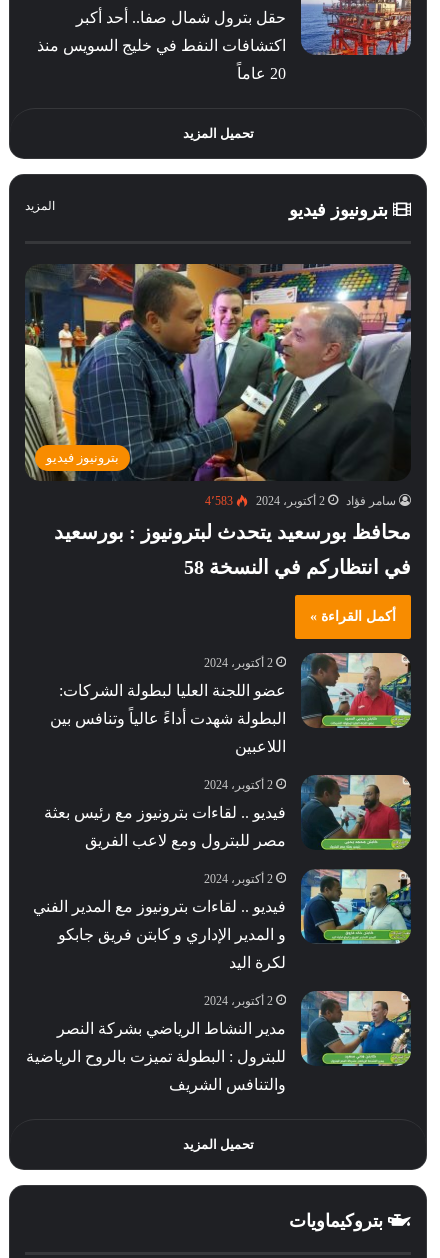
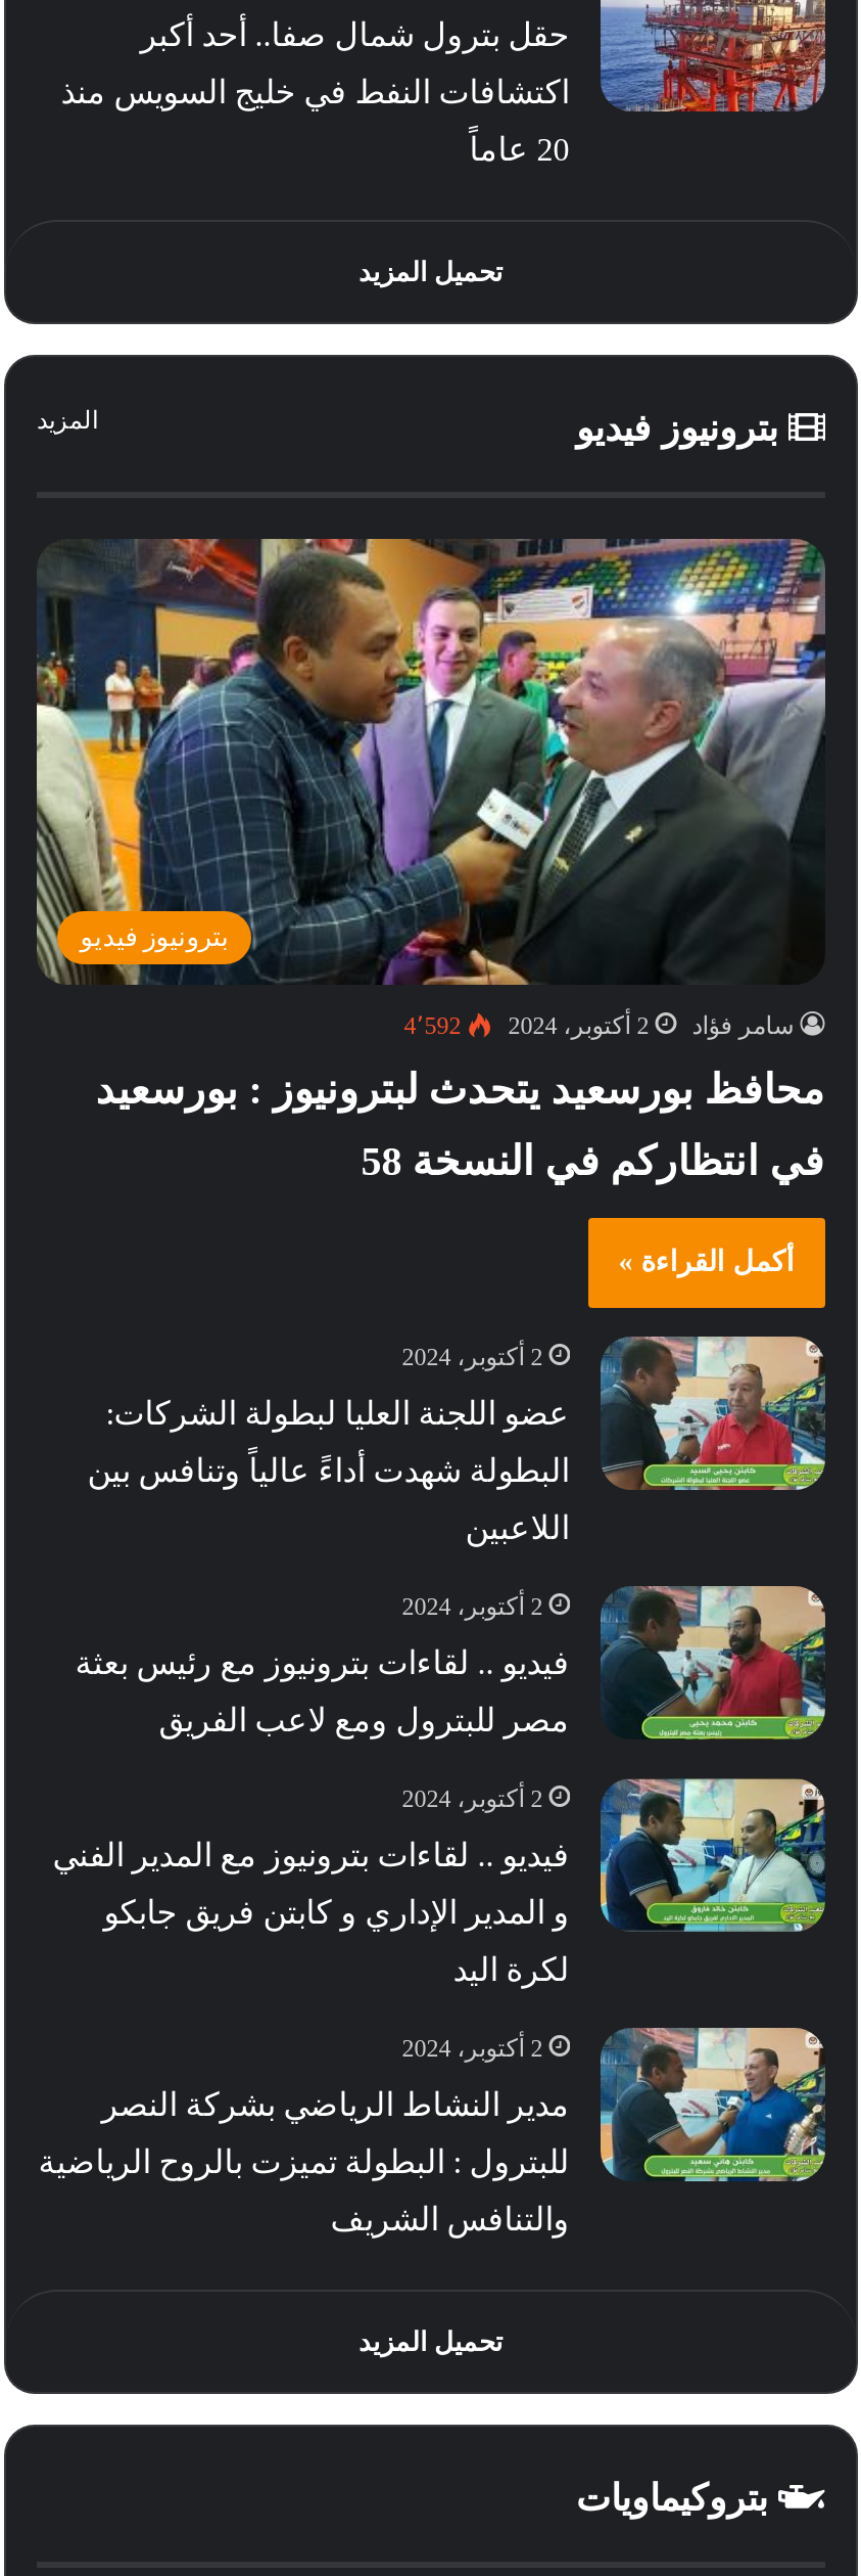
- 4٬583
+ 4٬592
